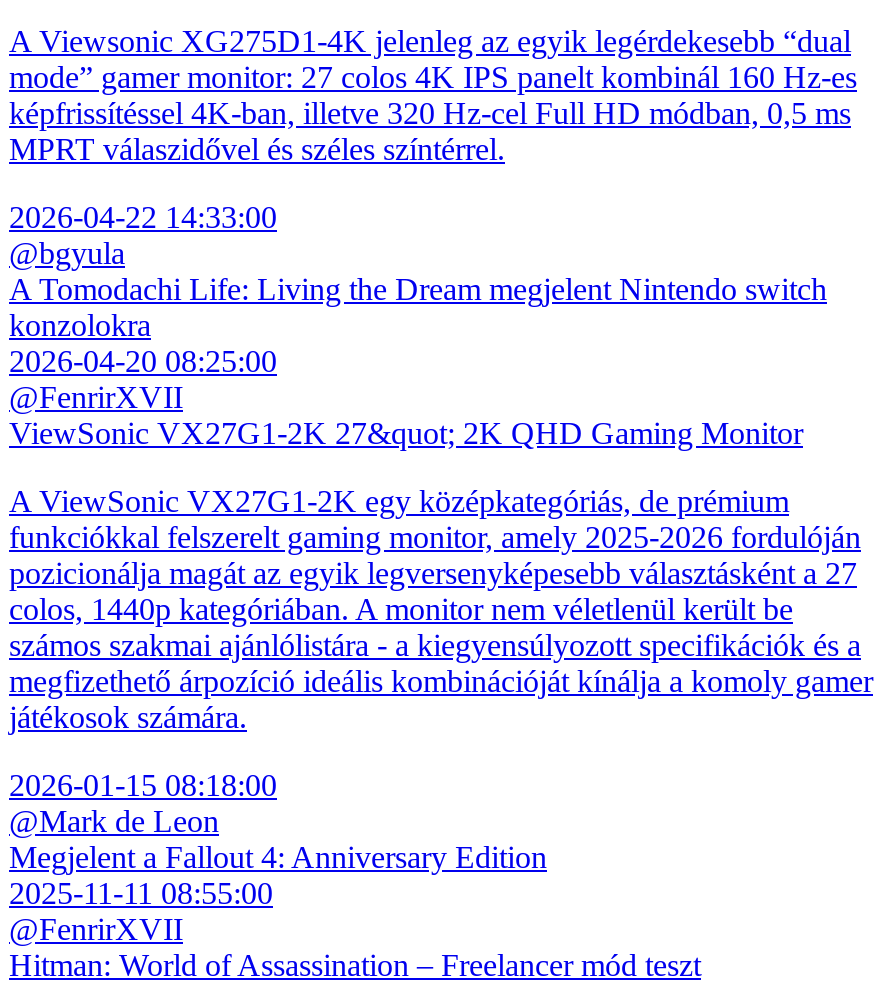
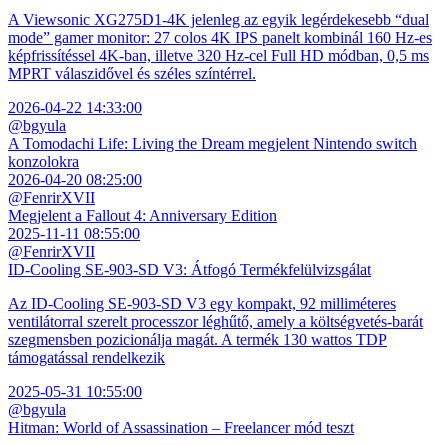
- ViewSonic VX27G1-2K 27&quot; 2K QHD Gaming Monitor
- A ViewSonic VX27G1-2K egy középkategóriás, de prémium
- funkciókkal felszerelt gaming monitor, amely 2025-2026 fordulóján
- pozicionálja magát az egyik legversenyképesebb választásként a 27
- colos, 1440p kategóriában. A monitor nem véletlenül került be
- számos szakmai ajánlólistára - a kiegyensúlyozott specifikációk és a
- megfizethető árpozíció ideális kombinációját kínálja a komoly gamer
- játékosok számára.
- 2026-01-15 08:18:00
- @Mark de Leon

moved up: Megjelent a Fallout 4: Anniversary Edition | 2025-11-11 08:55:00 | @FenrirXVII

+ ID-Cooling SE-903-SD V3: Átfogó Termékfelülvizsgálat
+ Az ID-Cooling SE-903-SD V3 egy kompakt, 92 milliméteres
+ ventilátorral szerelt processzor léghűtő, amely a költségvetés-barát
+ szegmensben pozicionálja magát. A termék 130 wattos TDP
+ támogatással rendelkezik
+ 2025-05-31 10:55:00
+ @bgyula
